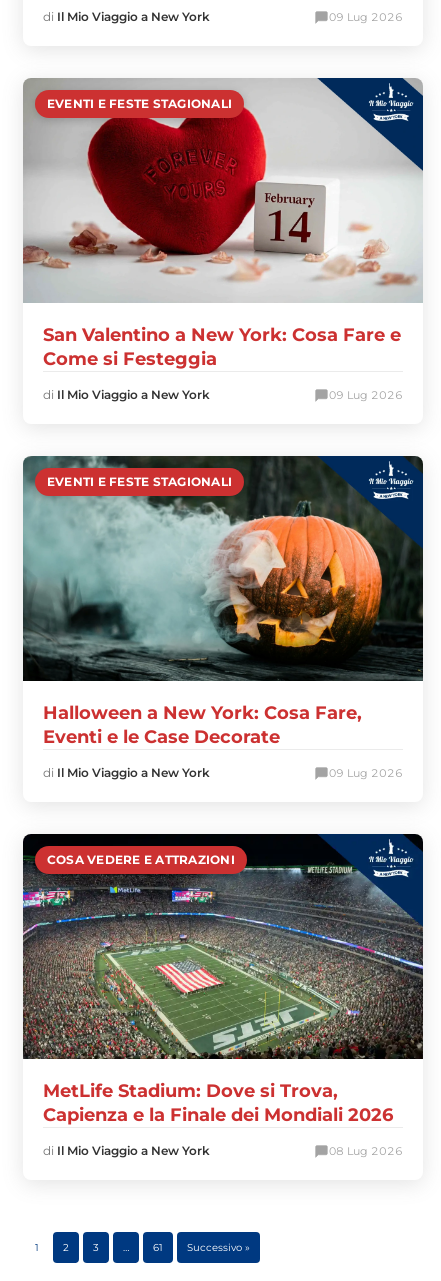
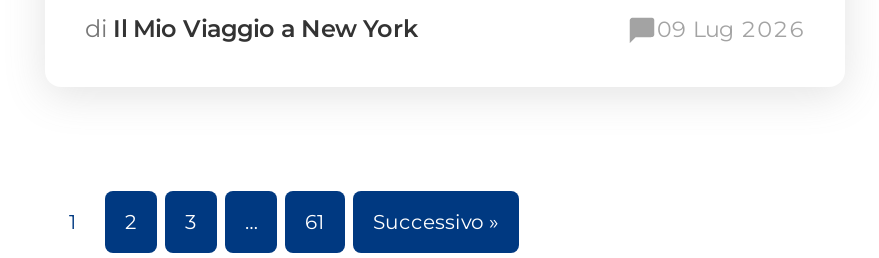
- [image]
- EVENTI E FESTE STAGIONALI

- San Valentino a New York: Cosa Fare e
- Come si Festeggia
- di Il Mio Viaggio a New York
- 09 Lug 2026

- [image]
- EVENTI E FESTE STAGIONALI

- Halloween a New York: Cosa Fare,
- Eventi e le Case Decorate
- di Il Mio Viaggio a New York
- 09 Lug 2026

- [image]
- COSA VEDERE E ATTRAZIONI

- MetLife Stadium: Dove si Trova,
- Capienza e la Finale dei Mondiali 2026
- di Il Mio Viaggio a New York
- 08 Lug 2026
